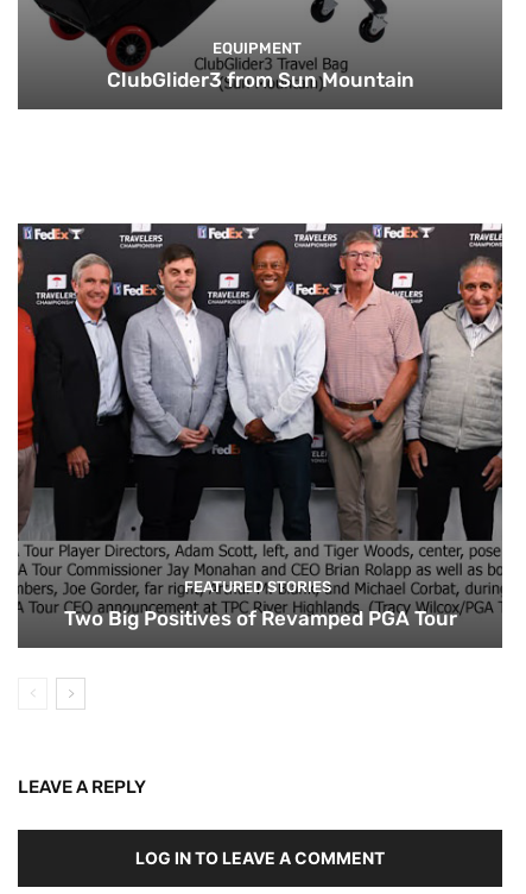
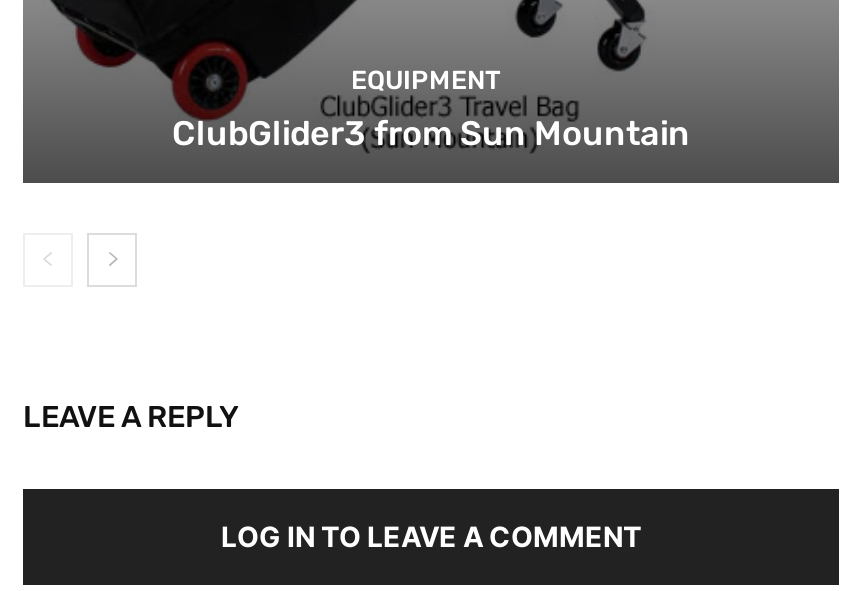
- [image]
- FEATURED STORIES
- Two Big Positives of Revamped PGA Tour
